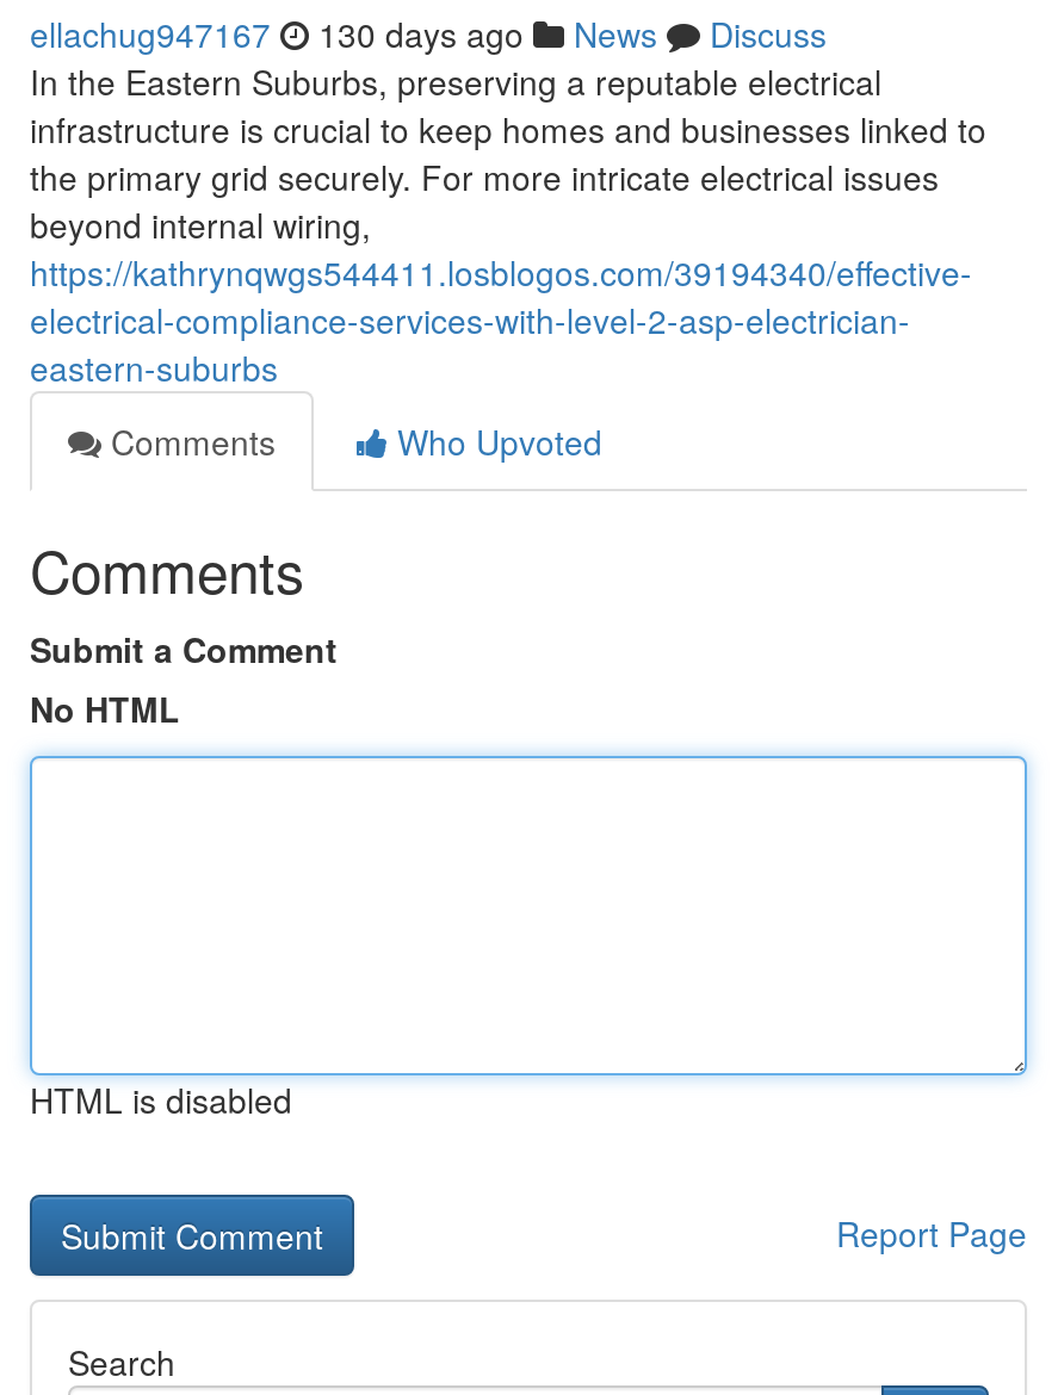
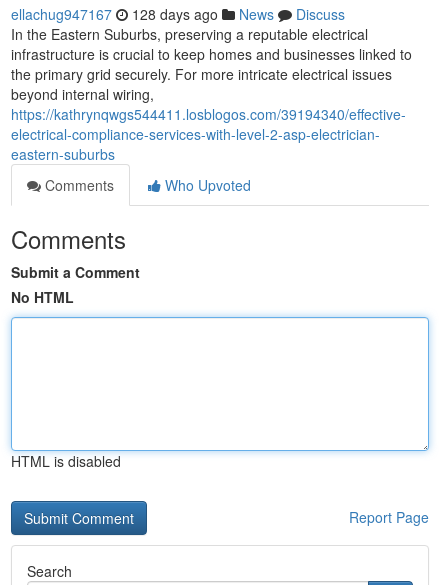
- ellachug947167 130 days ago News Discuss
+ ellachug947167 128 days ago News Discuss
